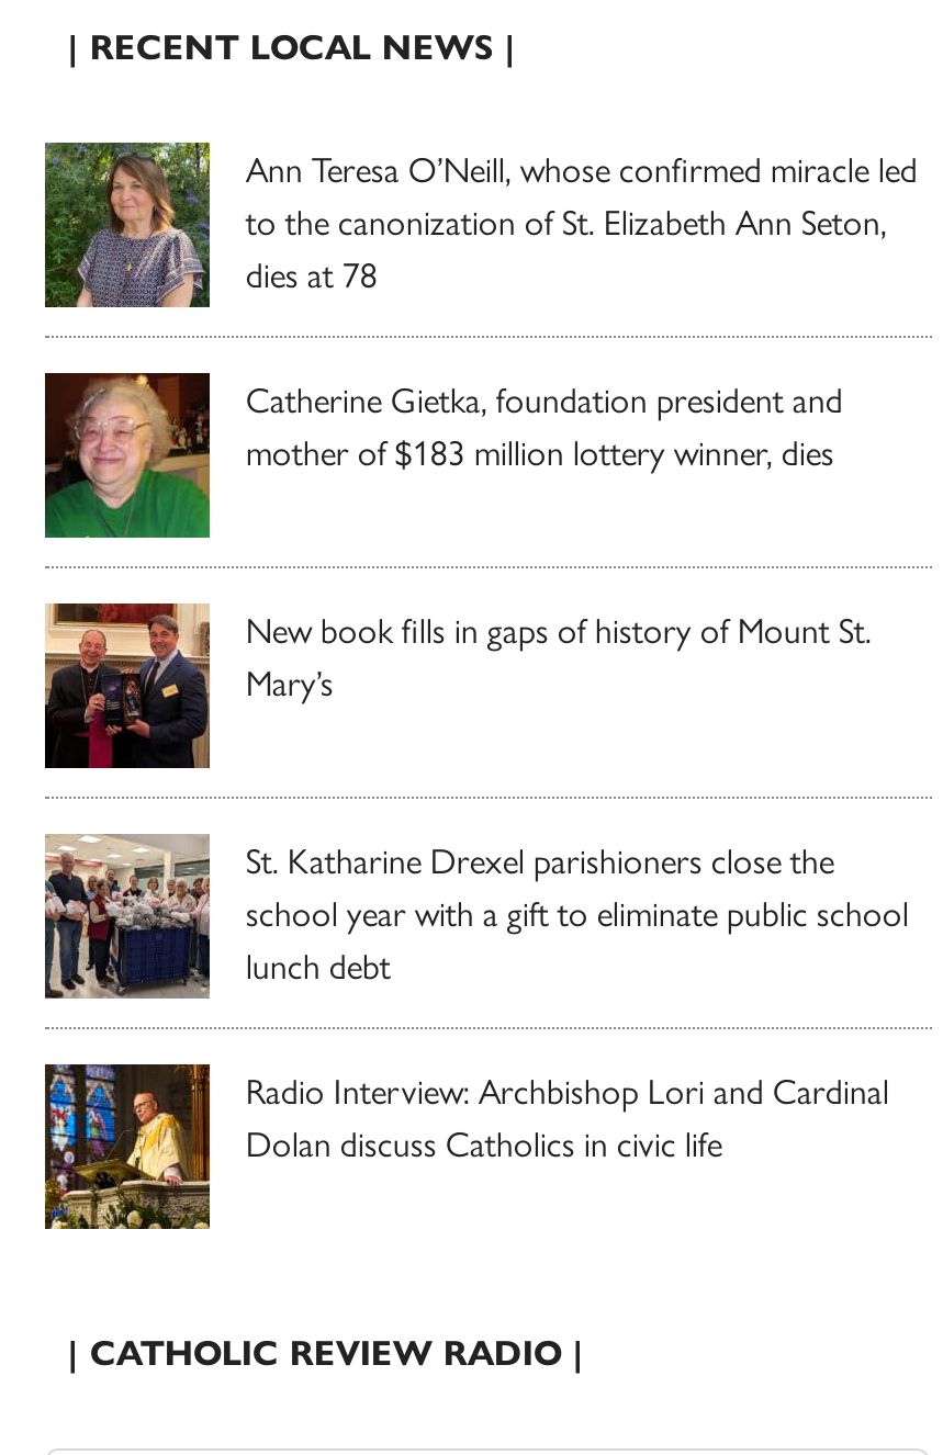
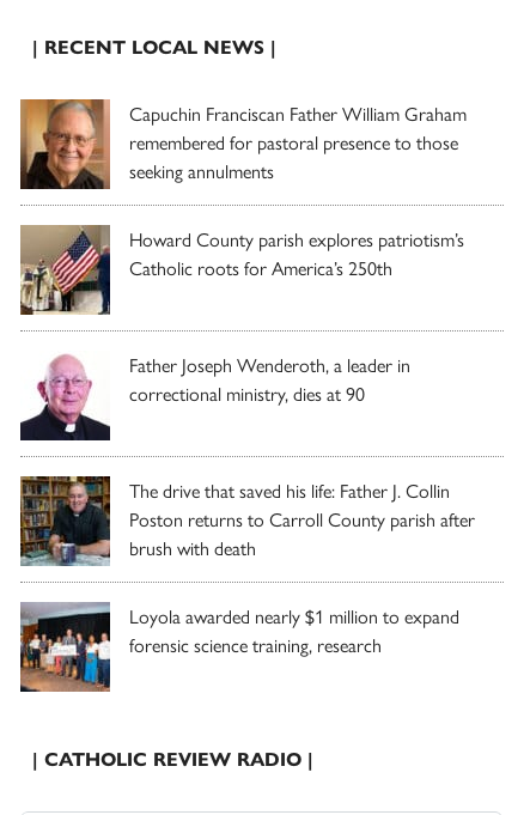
- [image]
- Ann Teresa O’Neill, whose confirmed miracle led
- to the canonization of St. Elizabeth Ann Seton,
- dies at 78
+ [image]
+ Capuchin Franciscan Father William Graham
+ remembered for pastoral presence to those
+ seeking annulments

- [image]
- Catherine Gietka, foundation president and
- mother of $183 million lottery winner, dies
+ [image]
+ Howard County parish explores patriotism’s
+ Catholic roots for America’s 250th

- [image]
- New book fills in gaps of history of Mount St.
- Mary’s
+ [image]
+ Father Joseph Wenderoth, a leader in
+ correctional ministry, dies at 90

- [image]
- St. Katharine Drexel parishioners close the
- school year with a gift to eliminate public school
- lunch debt
+ [image]
+ The drive that saved his life: Father J. Collin
+ Poston returns to Carroll County parish after
+ brush with death

- [image]
- Radio Interview: Archbishop Lori and Cardinal
- Dolan discuss Catholics in civic life
+ [image]
+ Loyola awarded nearly $1 million to expand
+ forensic science training, research
